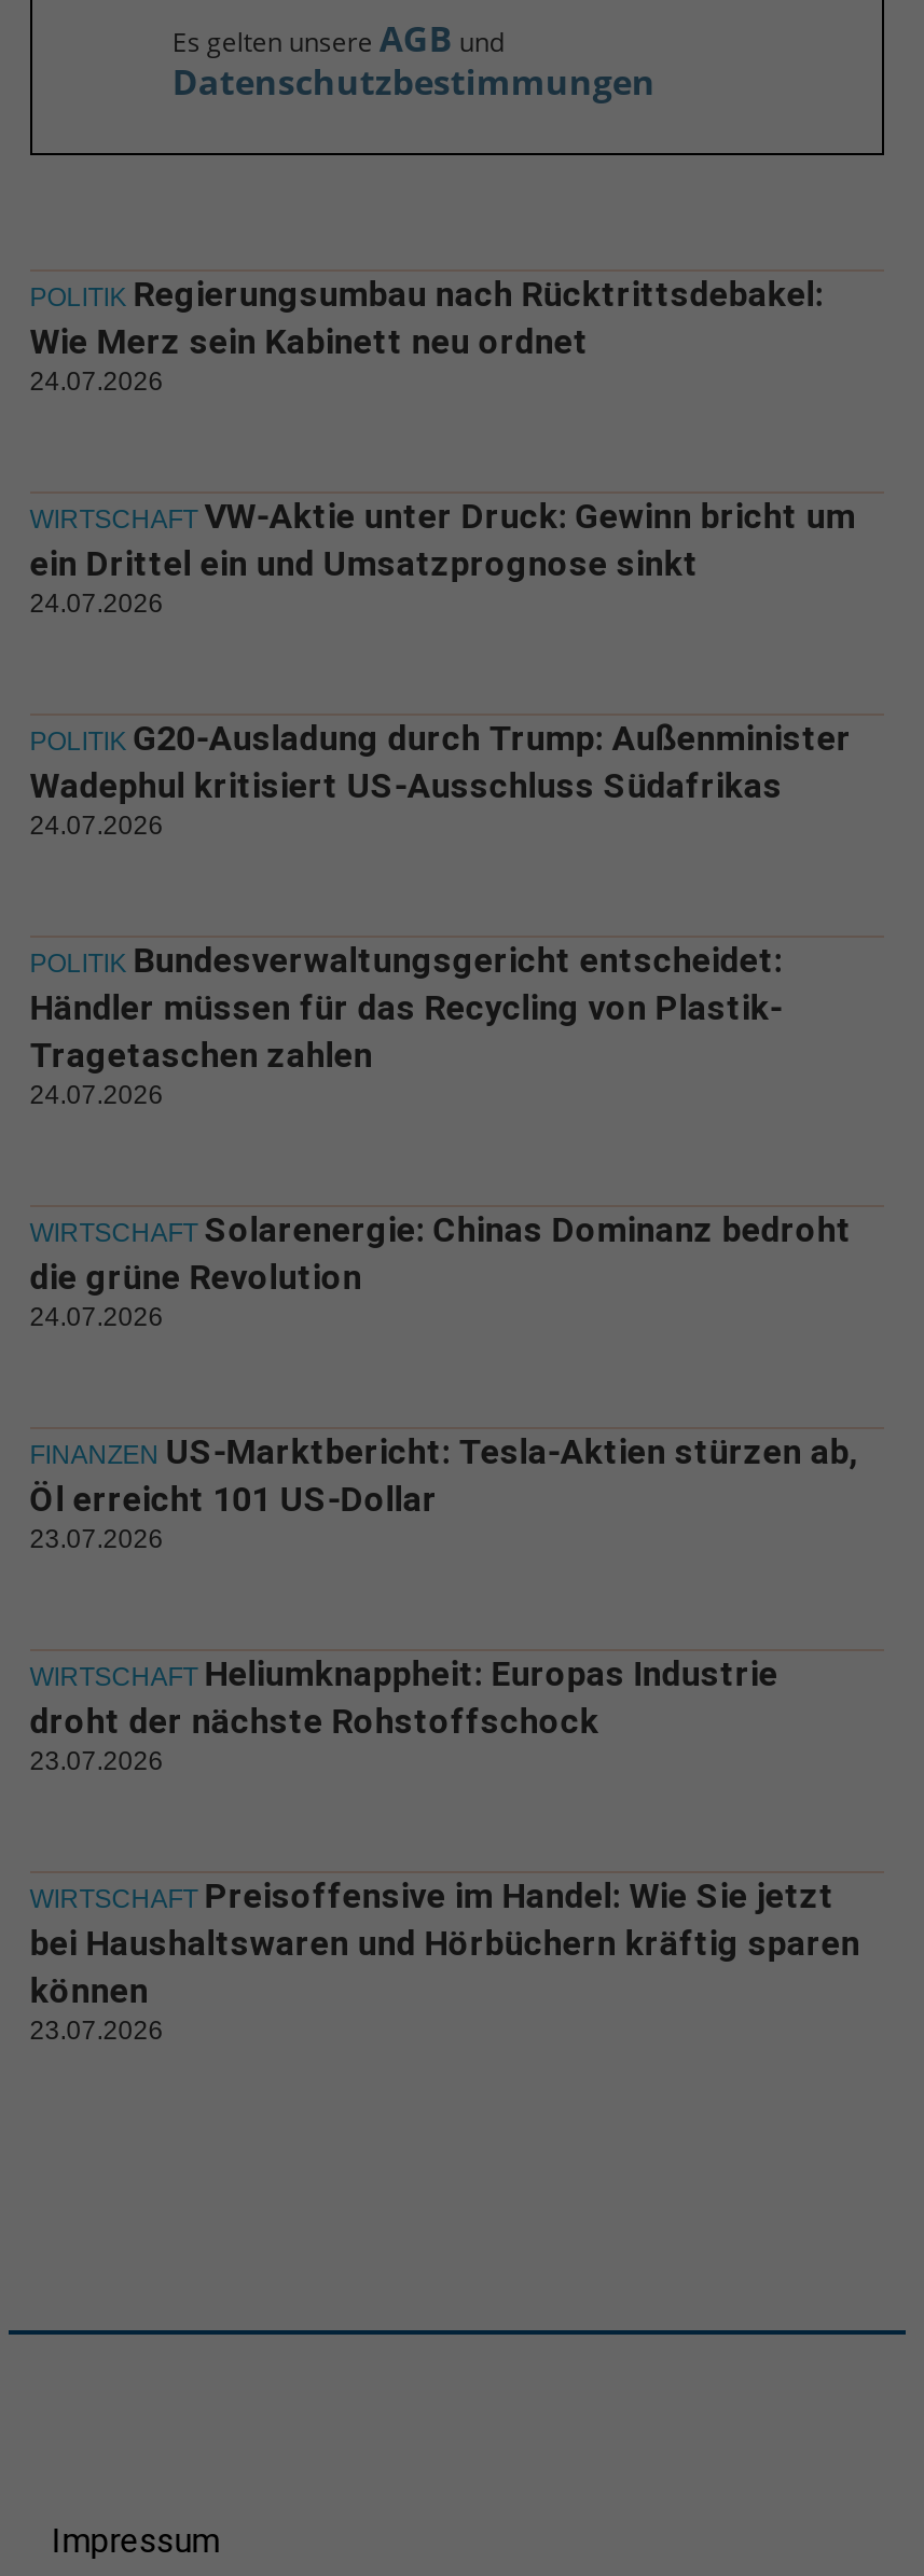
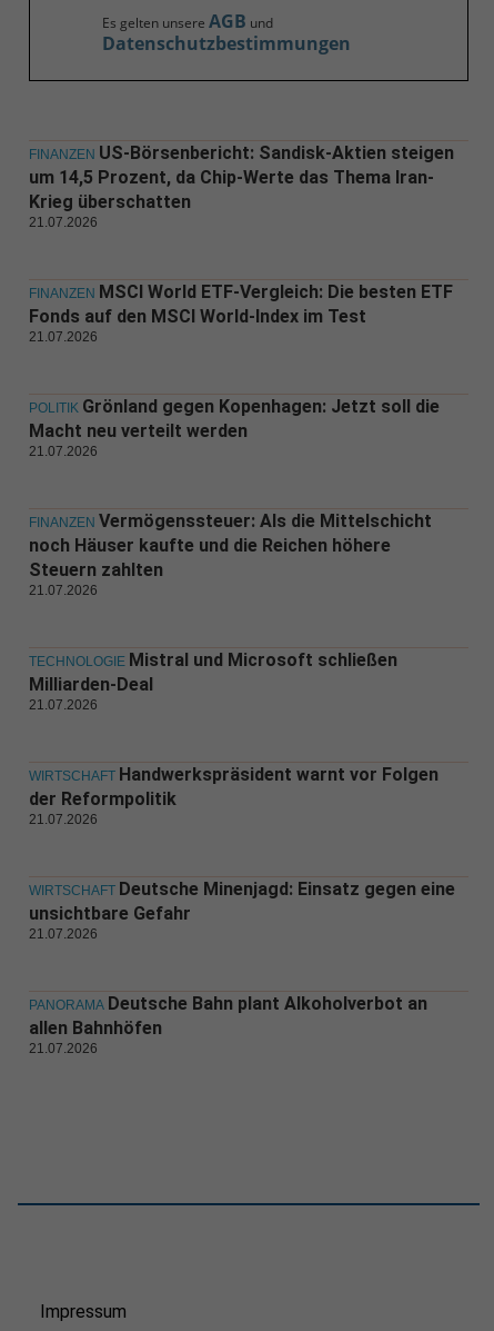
- POLITIK Regierungsumbau nach Rücktrittsdebakel:
- Wie Merz sein Kabinett neu ordnet
- 24.07.2026
+ FINANZEN US-Börsenbericht: Sandisk-Aktien steigen
+ um 14,5 Prozent, da Chip-Werte das Thema Iran-
+ Krieg überschatten
+ 21.07.2026

- WIRTSCHAFT VW-Aktie unter Druck: Gewinn bricht um
- ein Drittel ein und Umsatzprognose sinkt
- 24.07.2026
+ FINANZEN MSCI World ETF-Vergleich: Die besten ETF
+ Fonds auf den MSCI World-Index im Test
+ 21.07.2026

- POLITIK G20-Ausladung durch Trump: Außenminister
- Wadephul kritisiert US-Ausschluss Südafrikas
- 24.07.2026
+ POLITIK Grönland gegen Kopenhagen: Jetzt soll die
+ Macht neu verteilt werden
+ 21.07.2026

- POLITIK Bundesverwaltungsgericht entscheidet:
- Händler müssen für das Recycling von Plastik-
- Tragetaschen zahlen
- 24.07.2026
+ FINANZEN Vermögenssteuer: Als die Mittelschicht
+ noch Häuser kaufte und die Reichen höhere
+ Steuern zahlten
+ 21.07.2026

- WIRTSCHAFT Solarenergie: Chinas Dominanz bedroht
- die grüne Revolution
- 24.07.2026
+ TECHNOLOGIE Mistral und Microsoft schließen
+ Milliarden-Deal
+ 21.07.2026

- FINANZEN US-Marktbericht: Tesla-Aktien stürzen ab,
- Öl erreicht 101 US-Dollar
- 23.07.2026
+ WIRTSCHAFT Handwerkspräsident warnt vor Folgen
+ der Reformpolitik
+ 21.07.2026

- WIRTSCHAFT Heliumknappheit: Europas Industrie
- droht der nächste Rohstoffschock
- 23.07.2026
+ WIRTSCHAFT Deutsche Minenjagd: Einsatz gegen eine
+ unsichtbare Gefahr
+ 21.07.2026

- WIRTSCHAFT Preisoffensive im Handel: Wie Sie jetzt
- bei Haushaltswaren und Hörbüchern kräftig sparen
- können
- 23.07.2026
+ PANORAMA Deutsche Bahn plant Alkoholverbot an
+ allen Bahnhöfen
+ 21.07.2026
